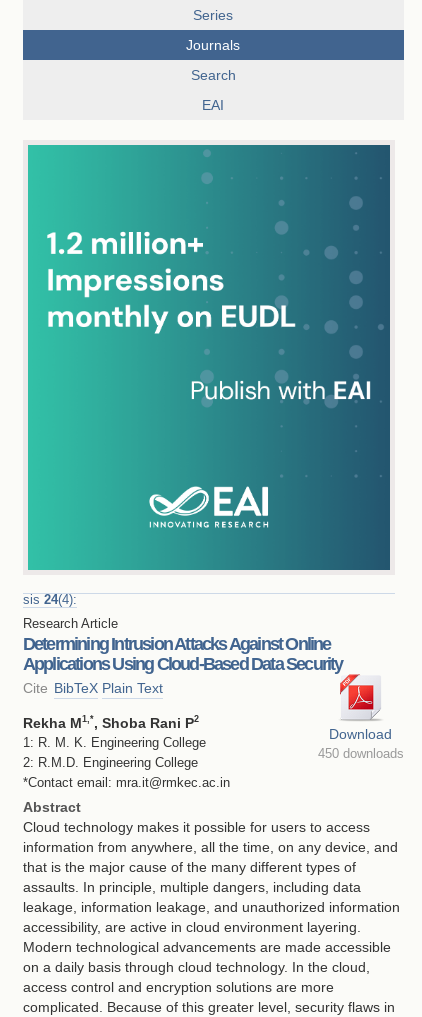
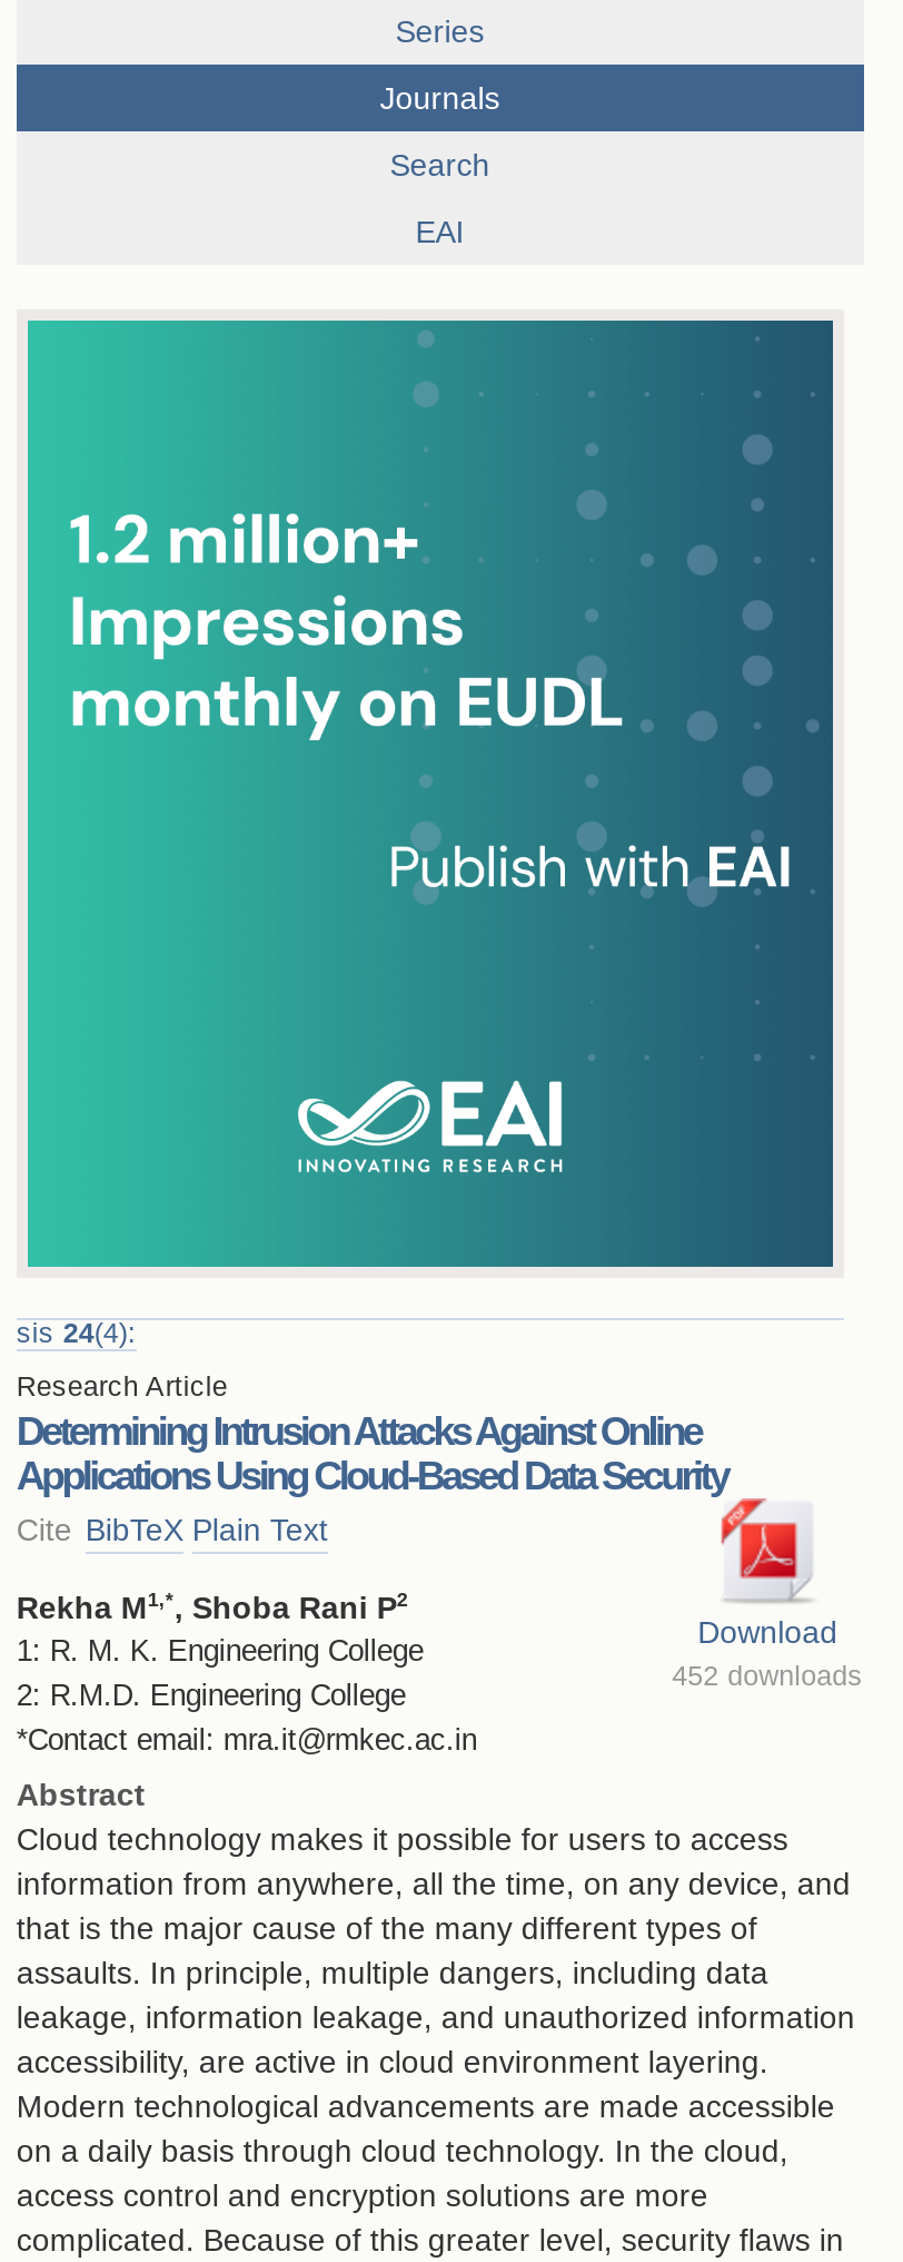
- 450 downloads
+ 452 downloads
